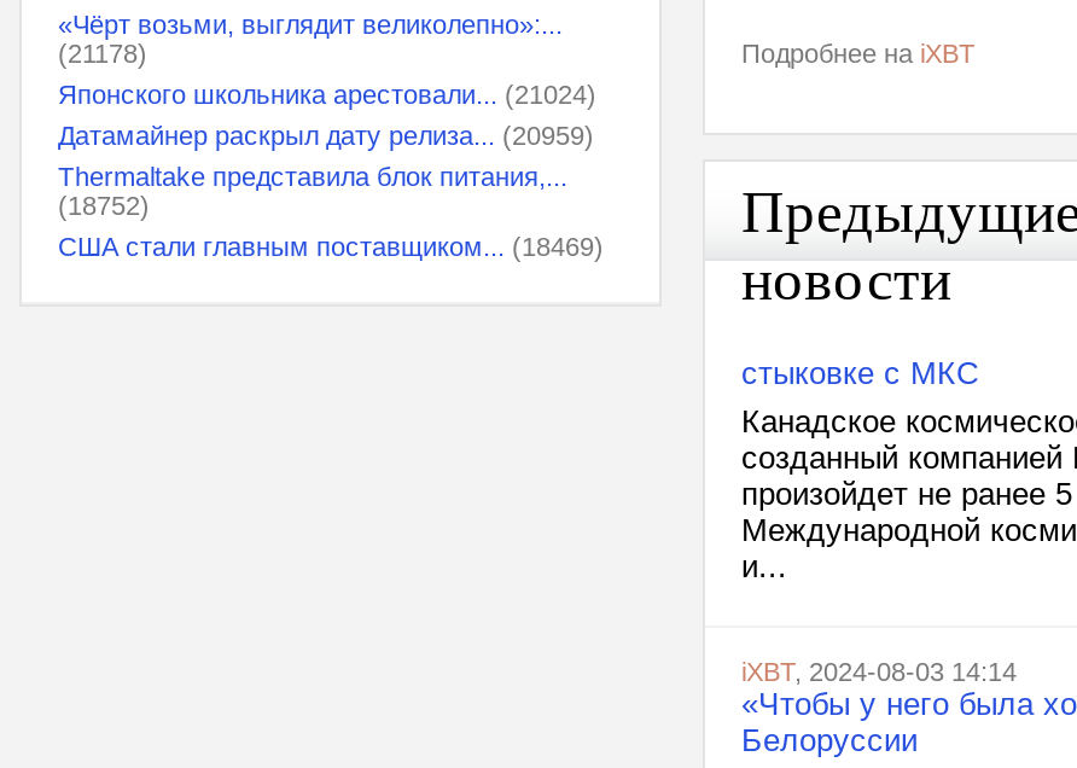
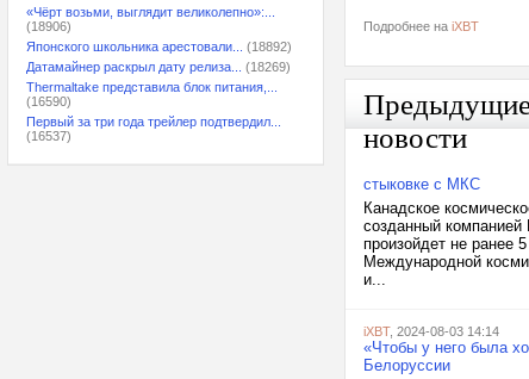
- (21178)
+ (18906)

- Японского школьника арестовали... (21024)
+ Японского школьника арестовали... (18892)

- Датамайнер раскрыл дату релиза... (20959)
+ Датамайнер раскрыл дату релиза... (18269)

- (18752)
- США стали главным поставщиком... (18469)
+ (16590)
+ Первый за три года трейлер подтвердил...
+ (16537)
